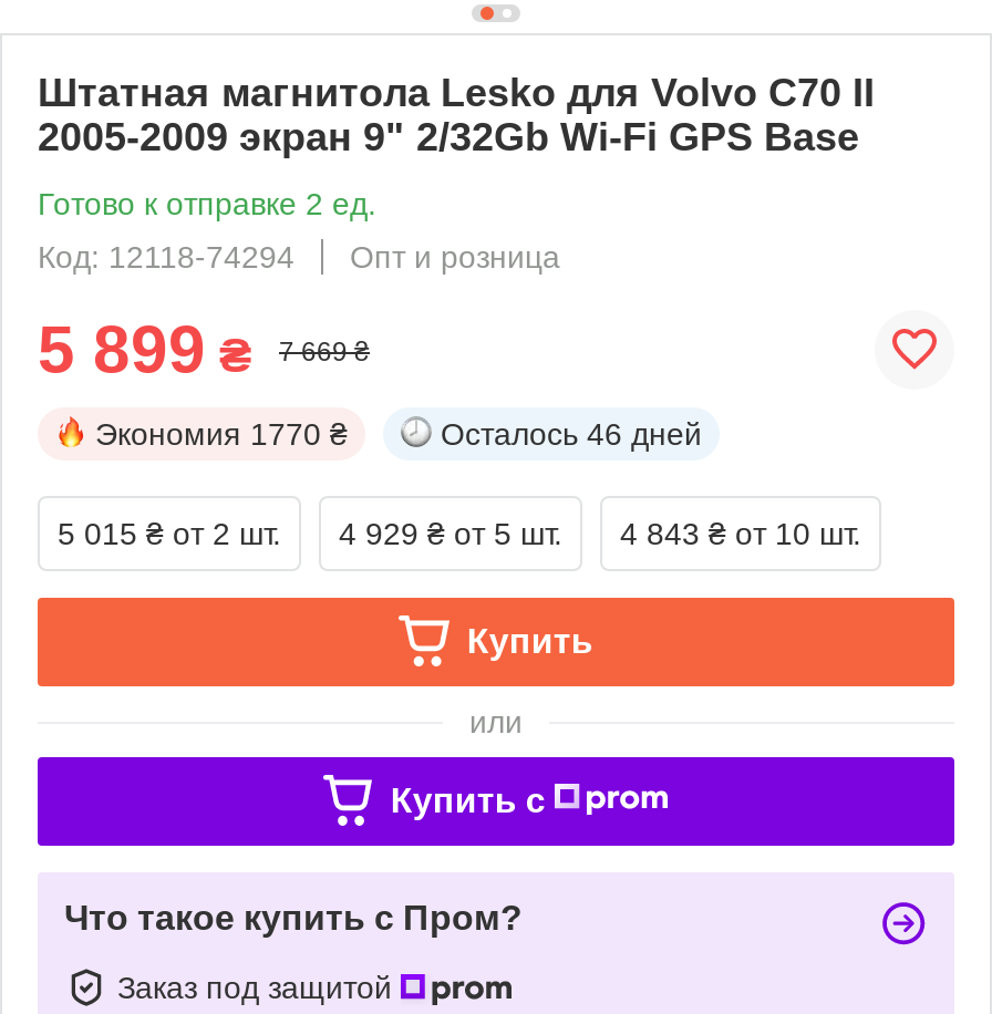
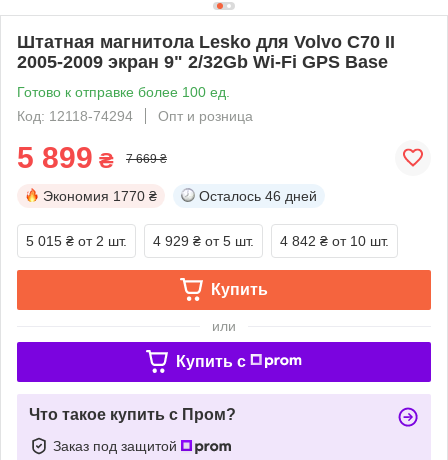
- Готово к отправке 2 ед.
+ Готово к отправке более 100 ед.

- 5 015 ₴ от 2 шт. 4 929 ₴ от 5 шт. 4 843 ₴ от 10 шт.
+ 5 015 ₴ от 2 шт. 4 929 ₴ от 5 шт. 4 842 ₴ от 10 шт.
